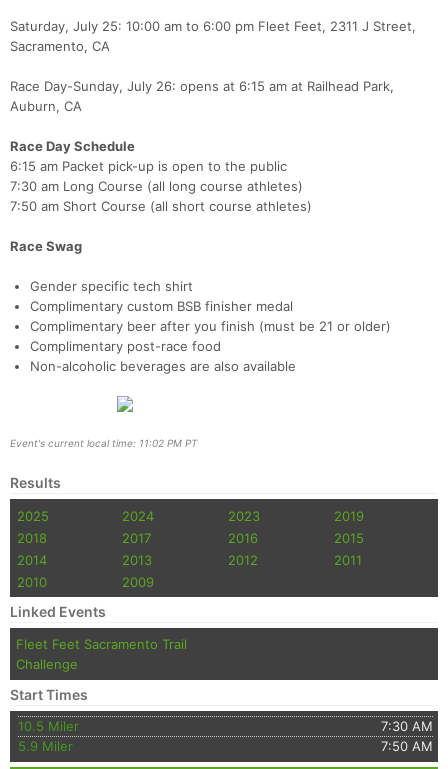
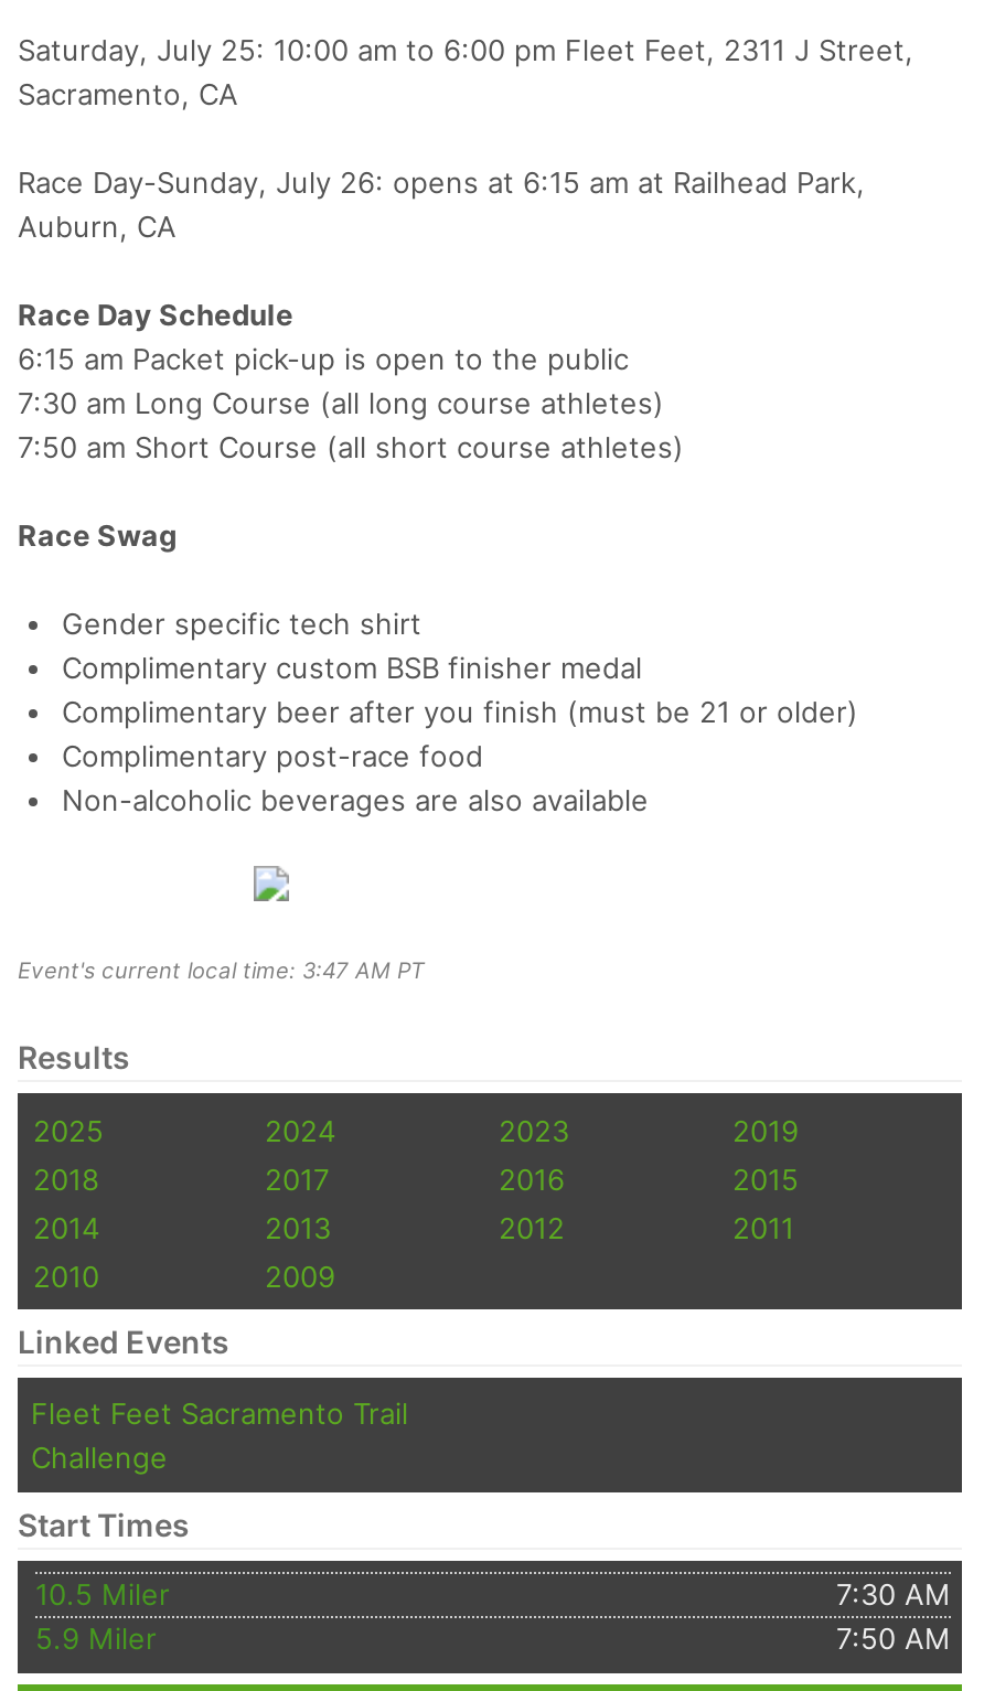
- Event's current local time: 11:02 PM PT
+ Event's current local time: 3:47 AM PT
